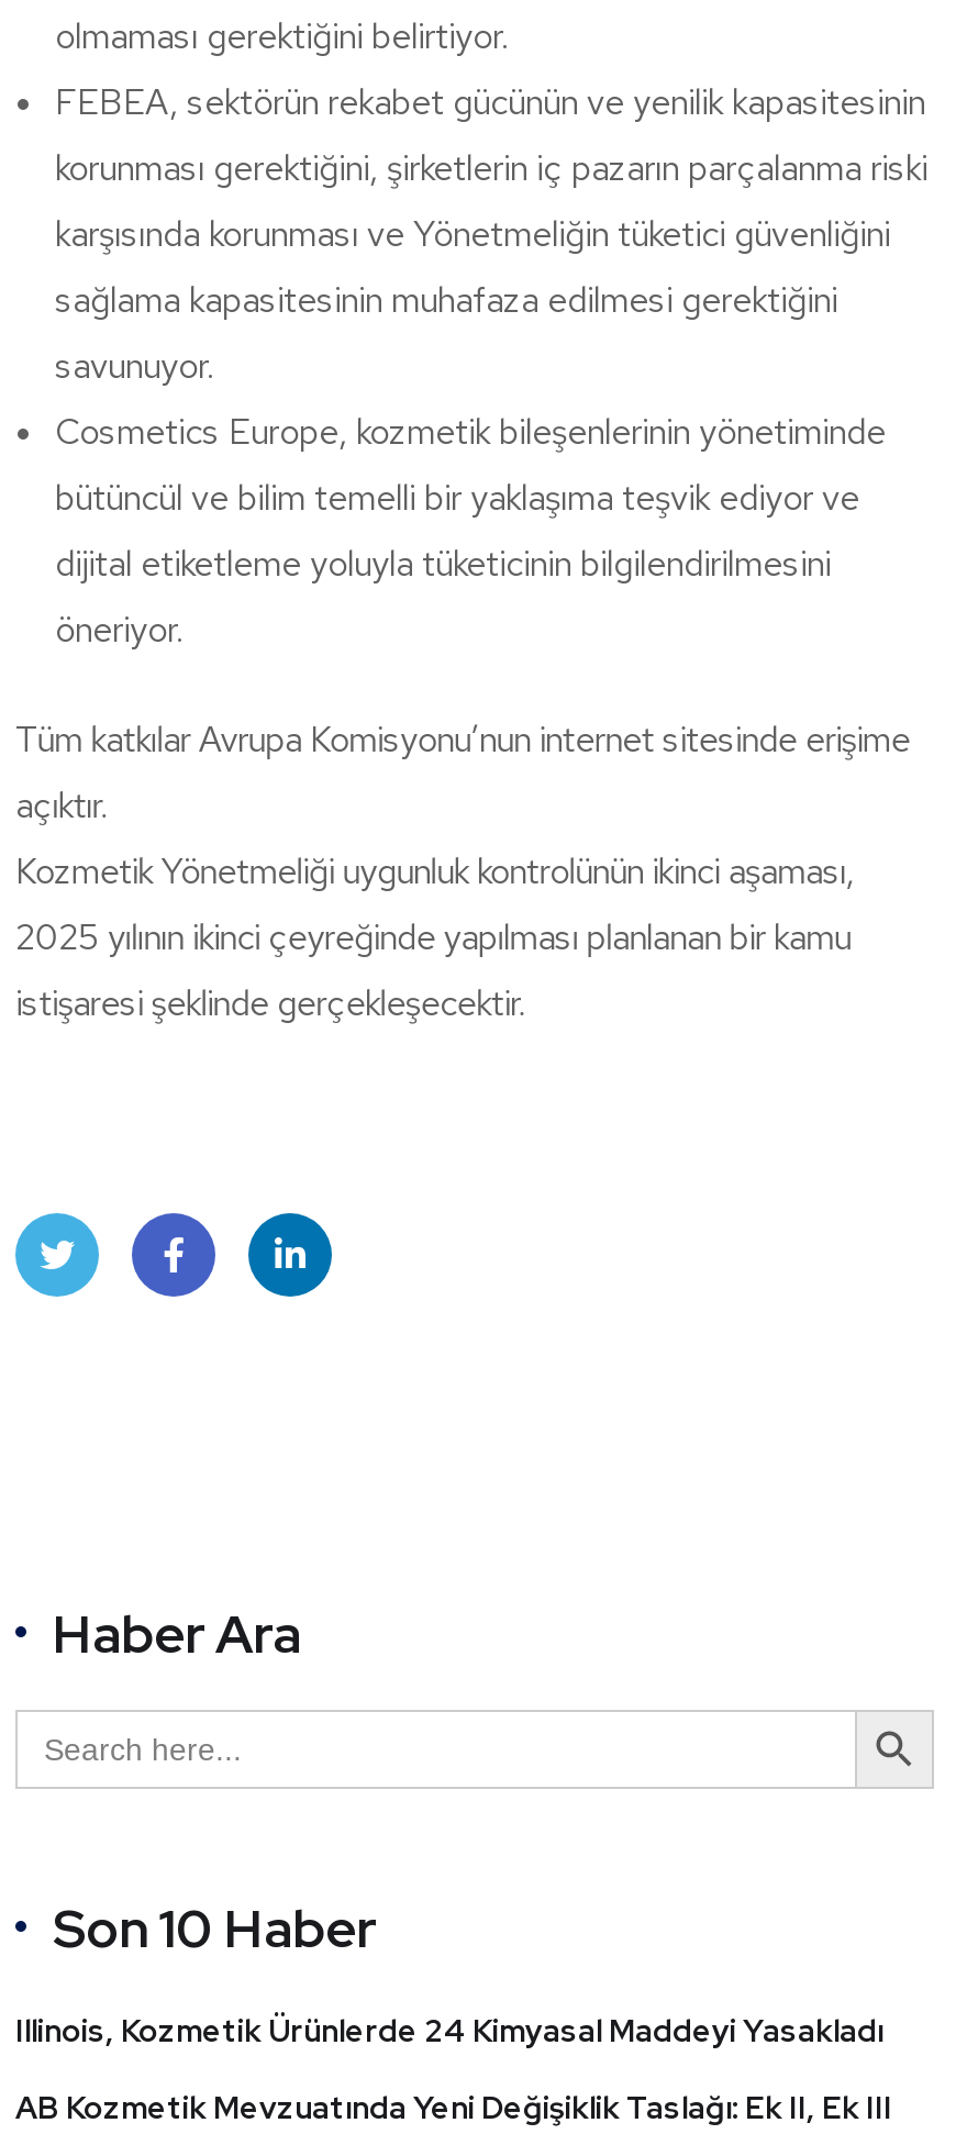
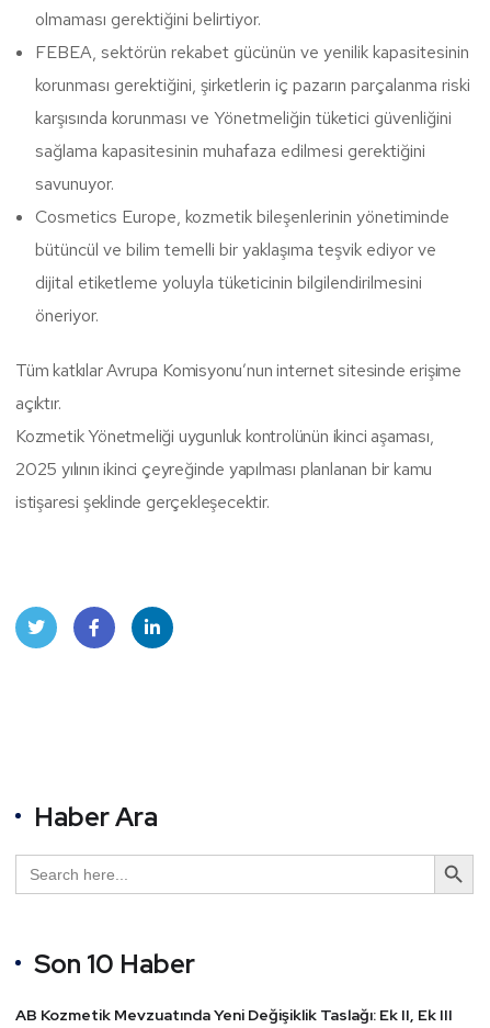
- Illinois, Kozmetik Ürünlerde 24 Kimyasal Maddeyi Yasakladı
